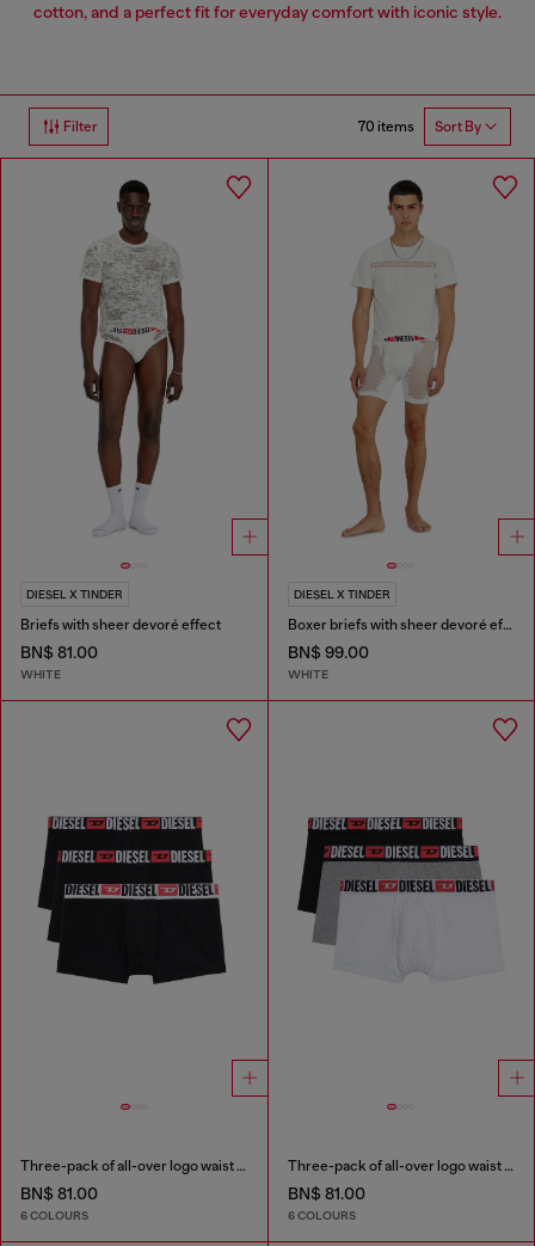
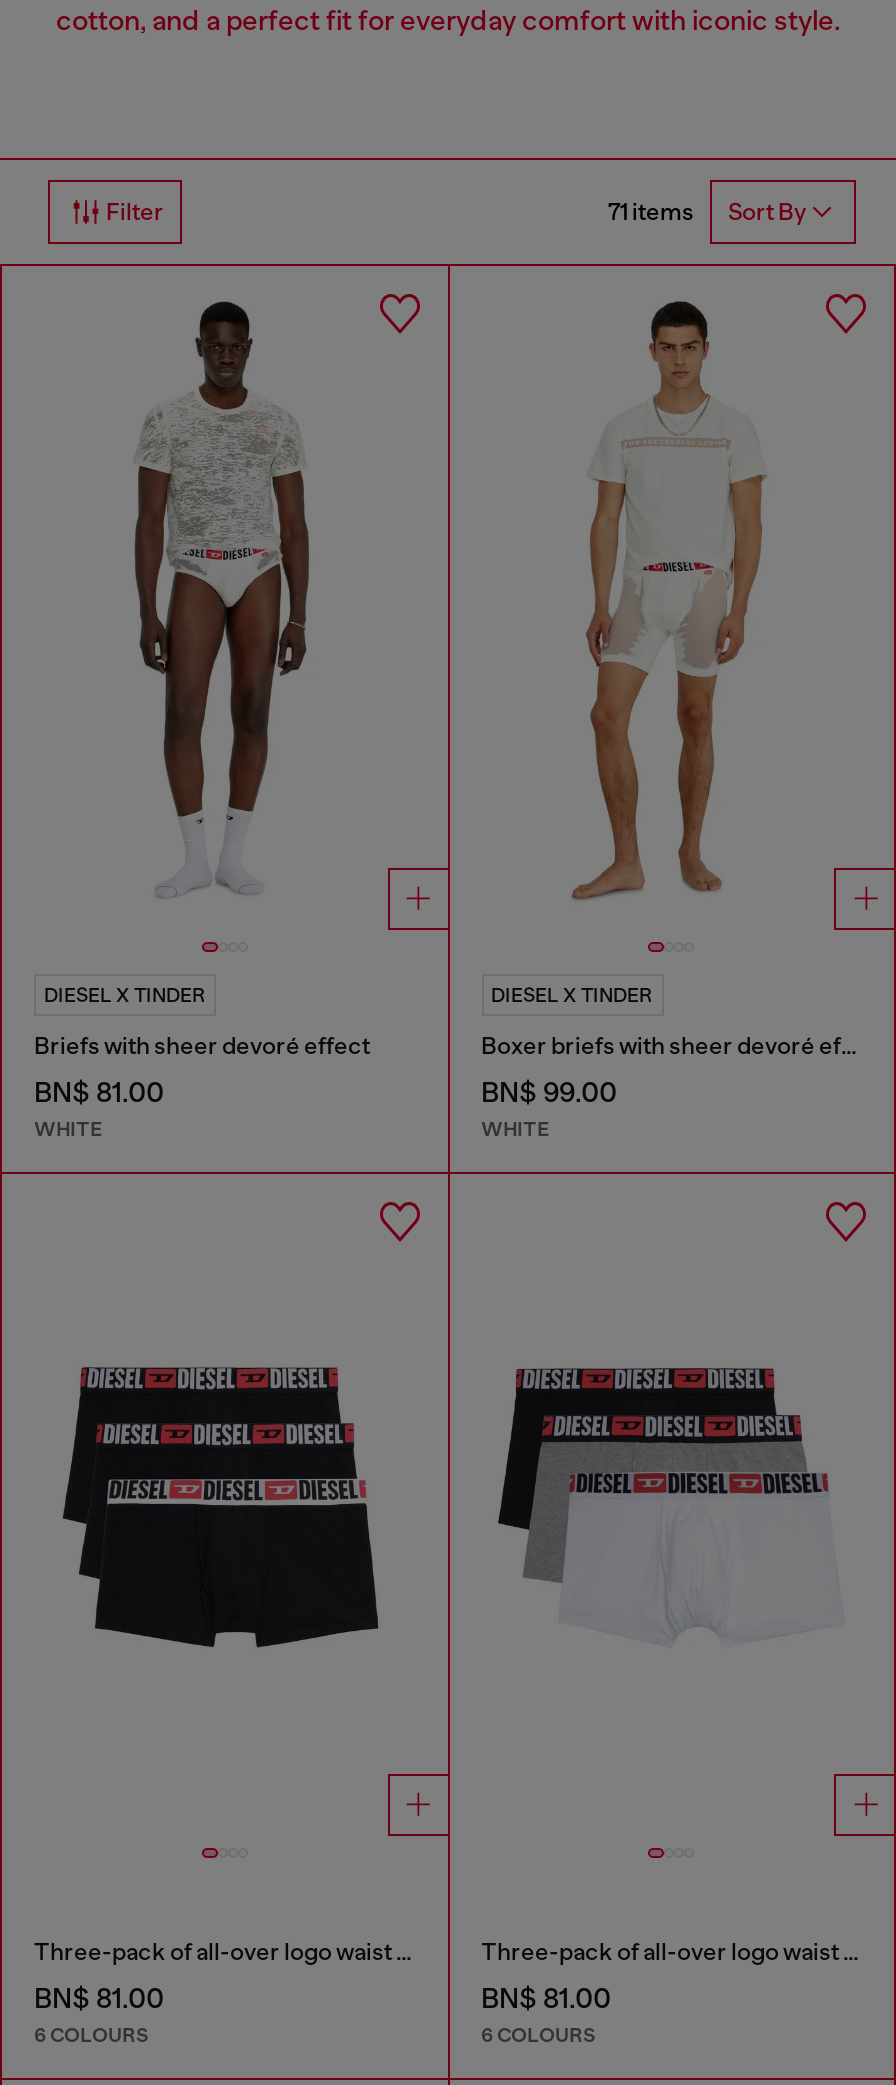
- 70 items Sort By
+ 71 items Sort By
